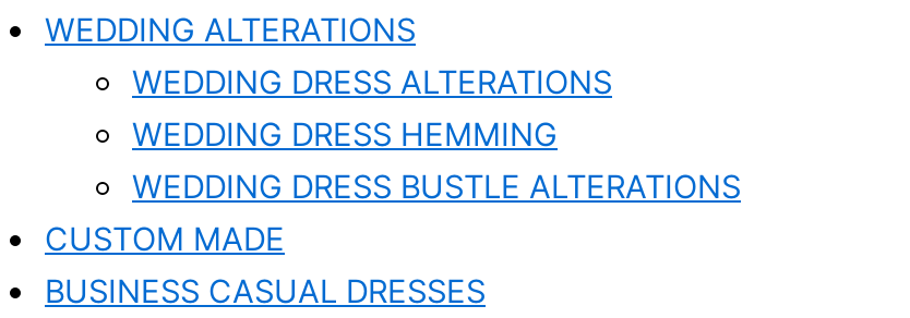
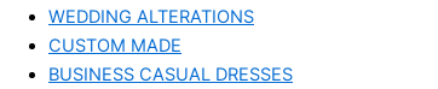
- WEDDING DRESS ALTERATIONS
- WEDDING DRESS HEMMING
- WEDDING DRESS BUSTLE ALTERATIONS
